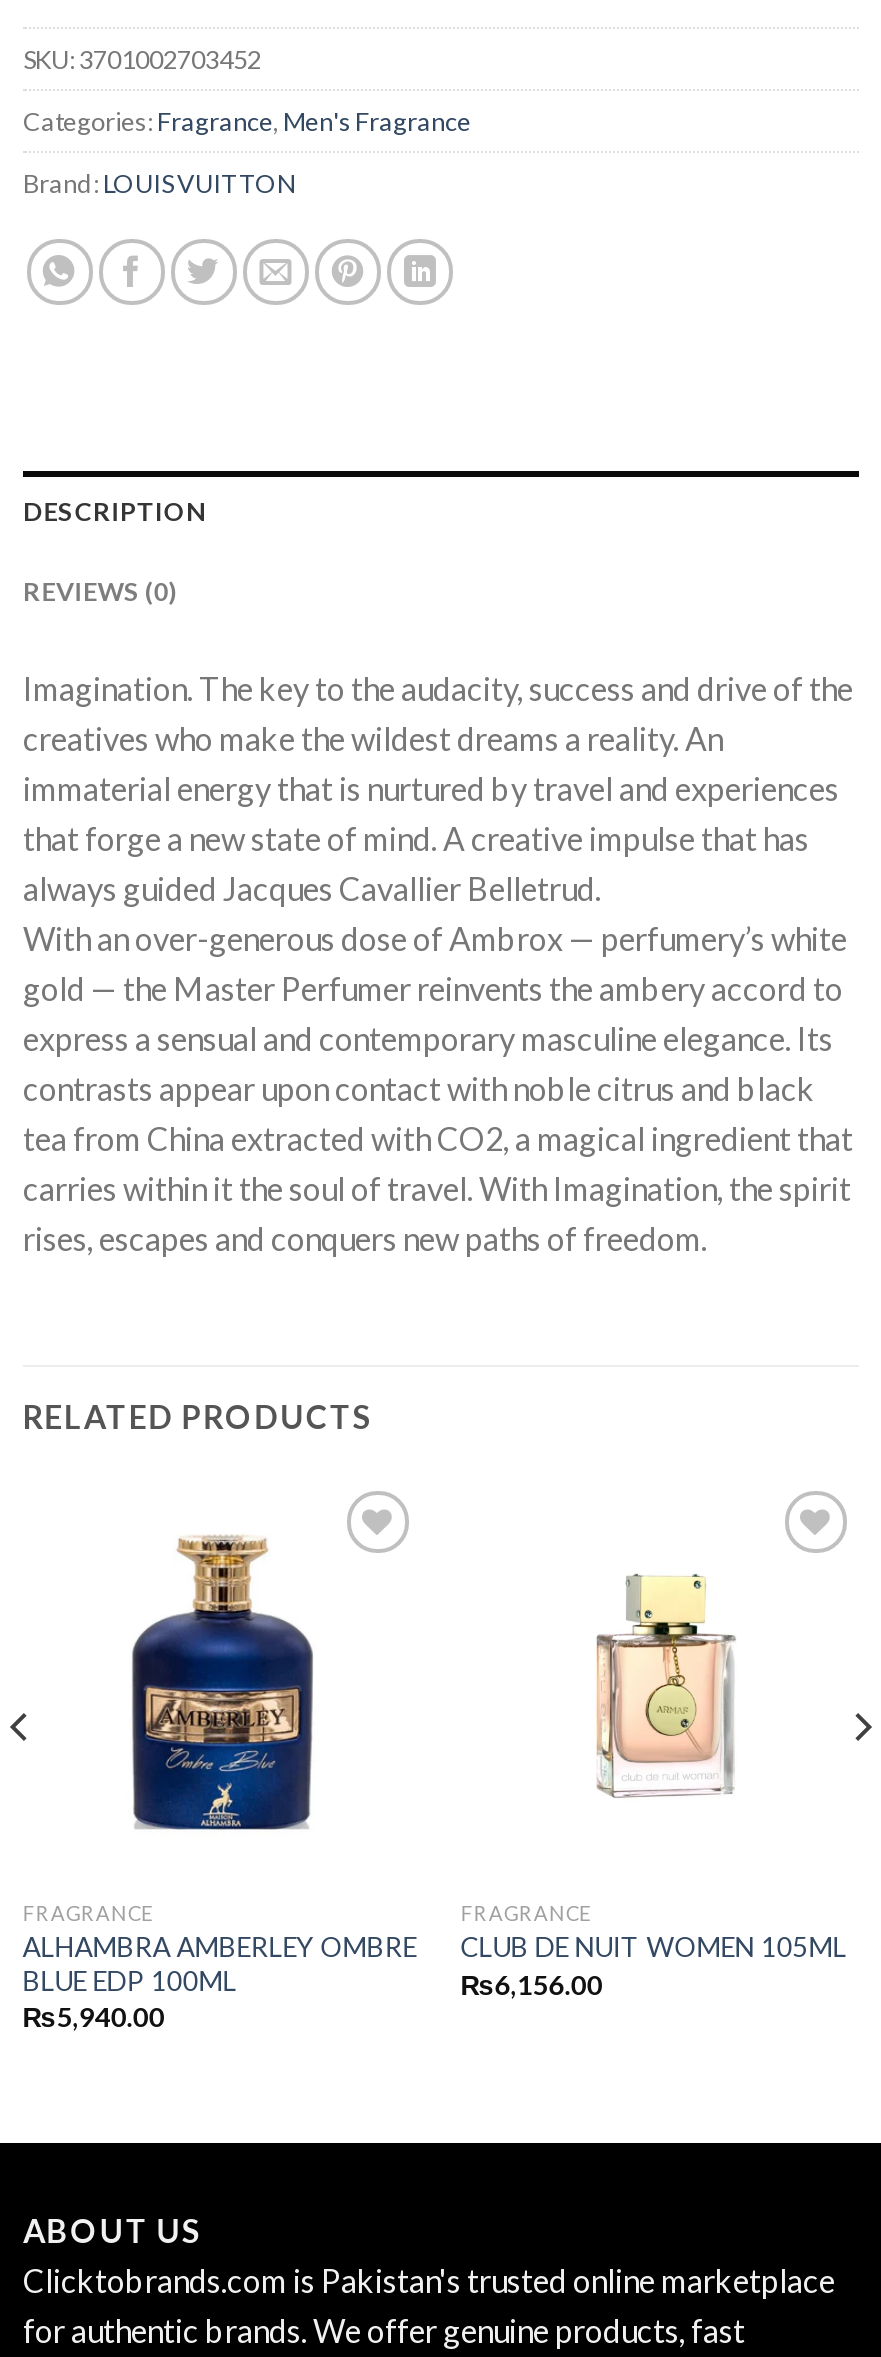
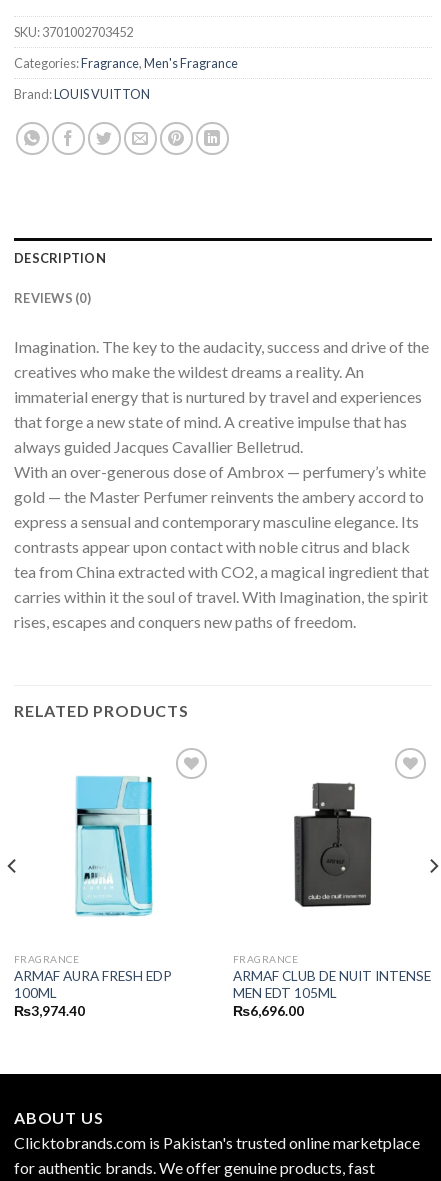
- [image]
+ [image]

- [image]
+ [image]

- ALHAMBRA AMBERLEY OMBRE
- BLUE EDP 100ML
- ₨5,940.00
+ ARMAF AURA FRESH EDP
+ 100ML
+ ₨3,974.40

- CLUB DE NUIT WOMEN 105ML
- ₨6,156.00
+ ARMAF CLUB DE NUIT INTENSE
+ MEN EDT 105ML
+ ₨6,696.00
